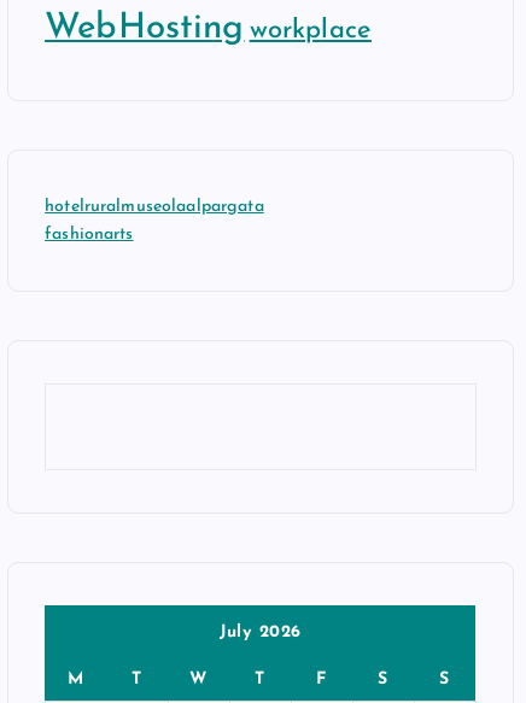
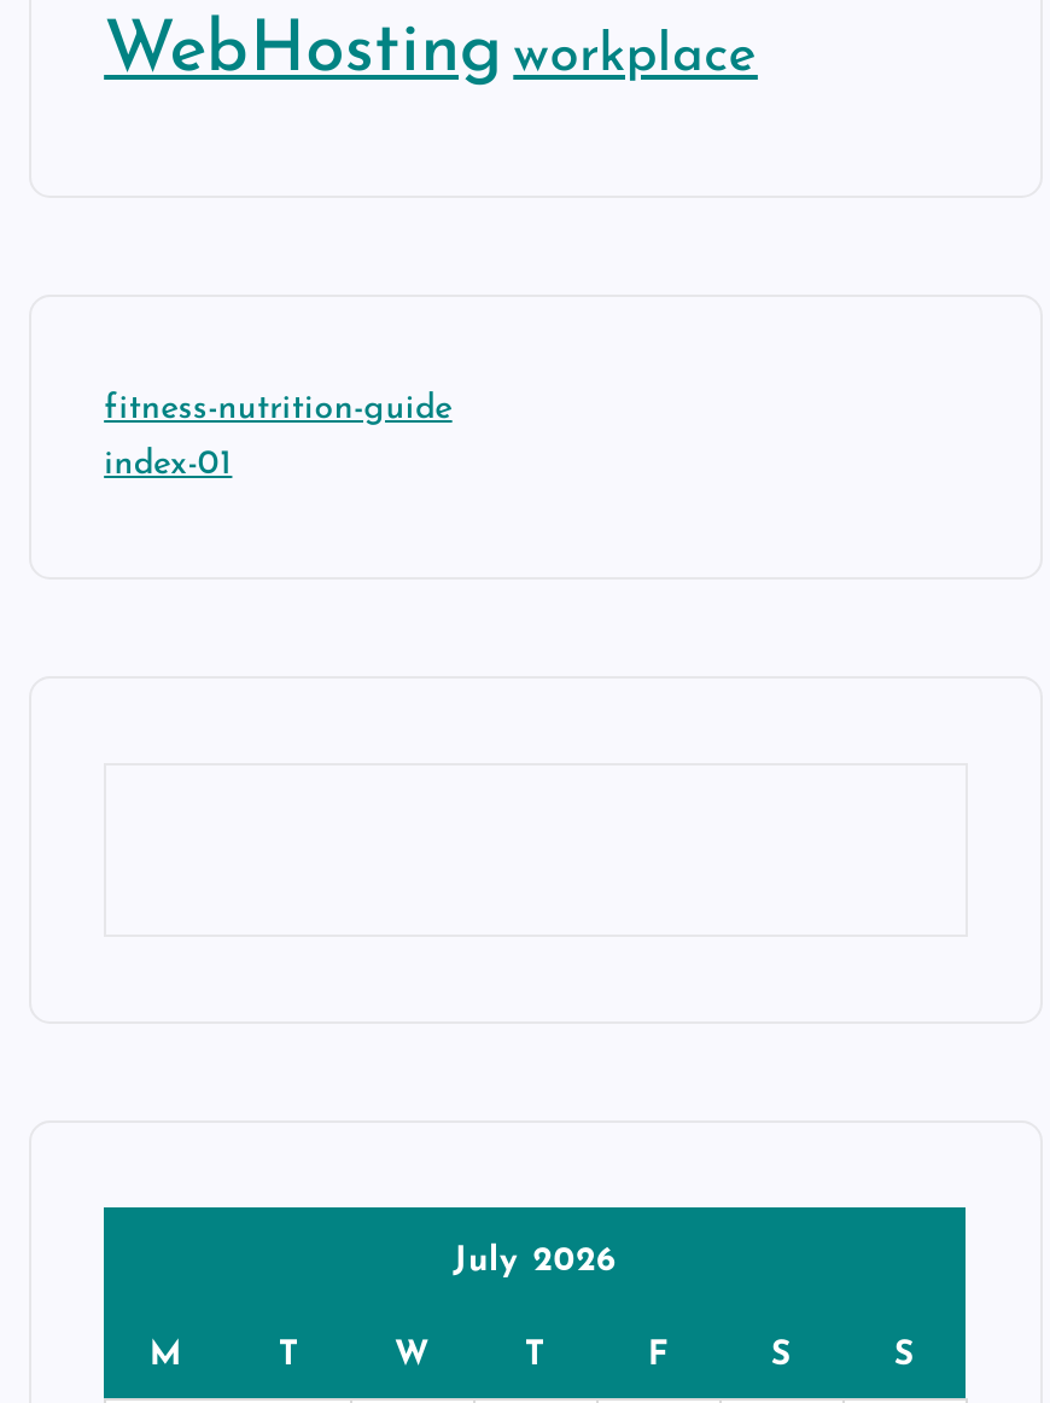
- hotelruralmuseolaalpargata
+ fitness-nutrition-guide

- fashionarts
+ index-01
